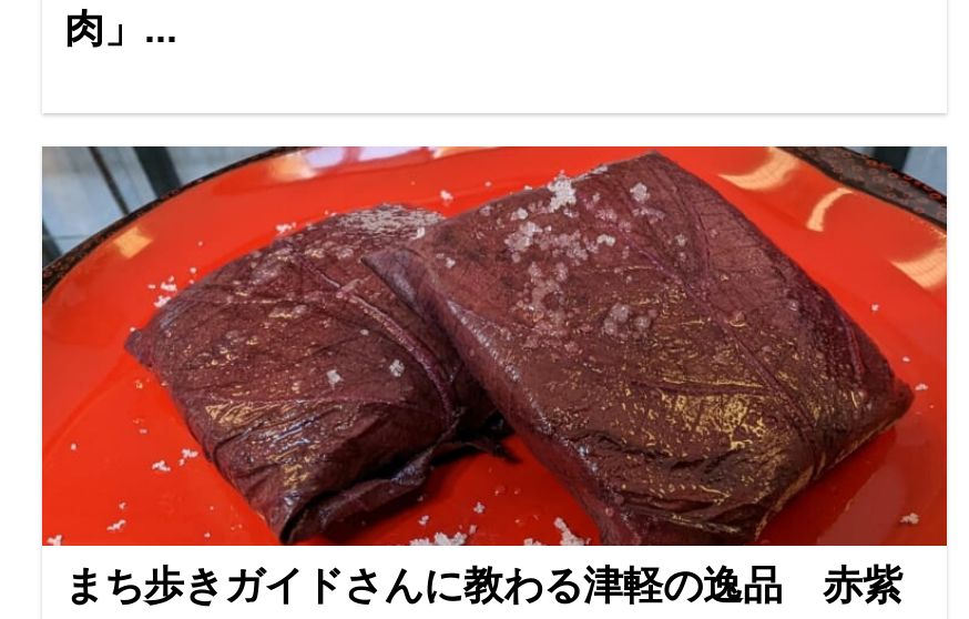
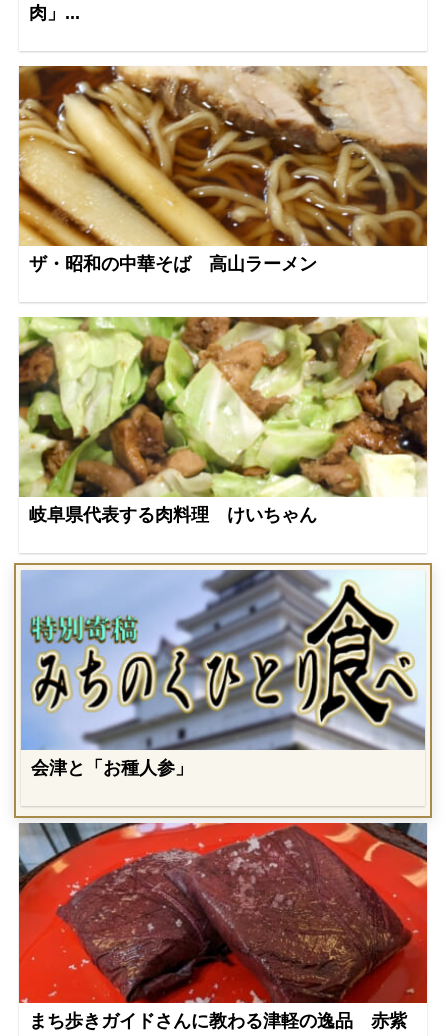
+ [image]
+ 会津と「お種人参」

+ [image]
+ ザ・昭和の中華そば 高山ラーメン

+ [image]
+ 岐阜県代表する肉料理 けいちゃん
